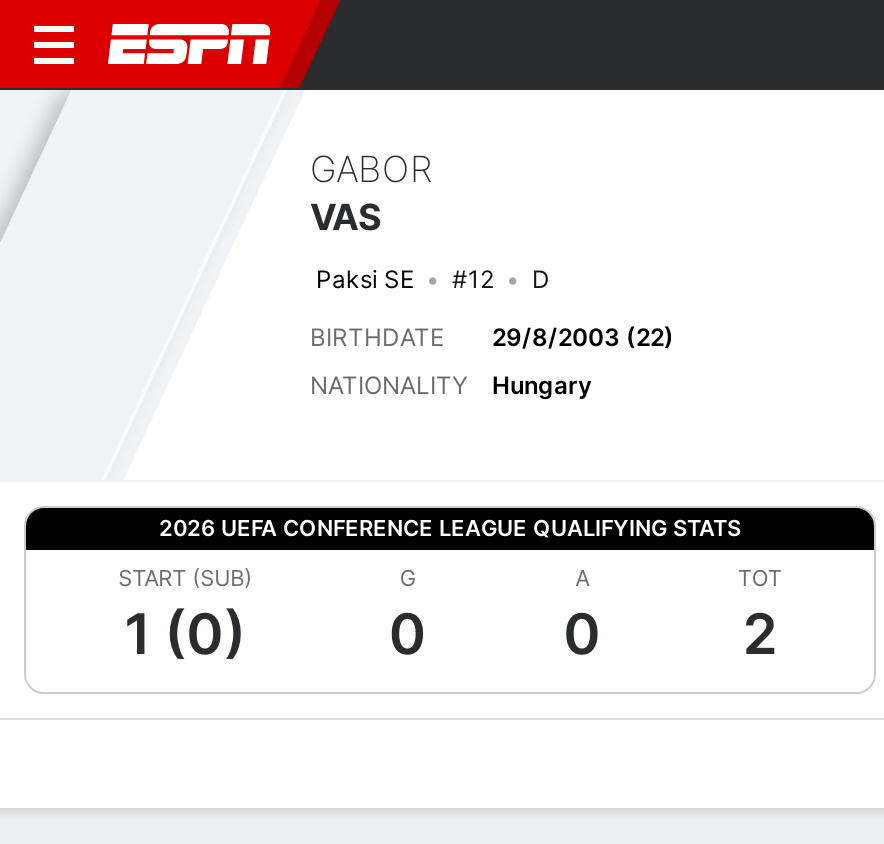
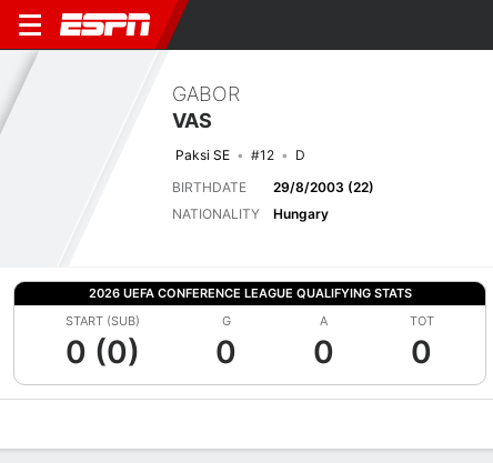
- 1 (0)
+ 0 (0)

- 2
+ 0
